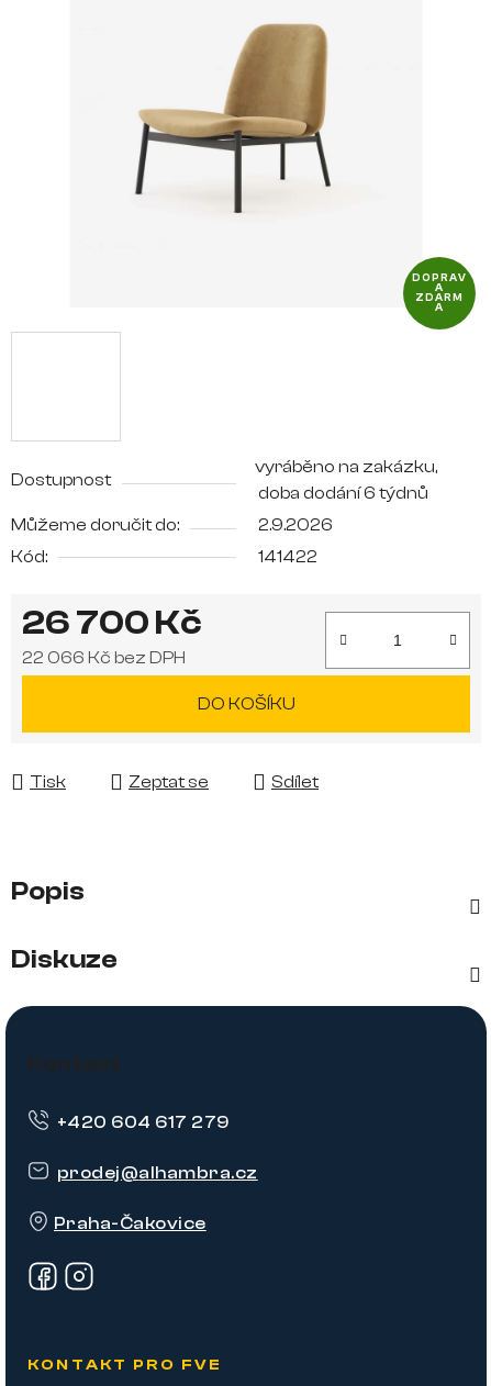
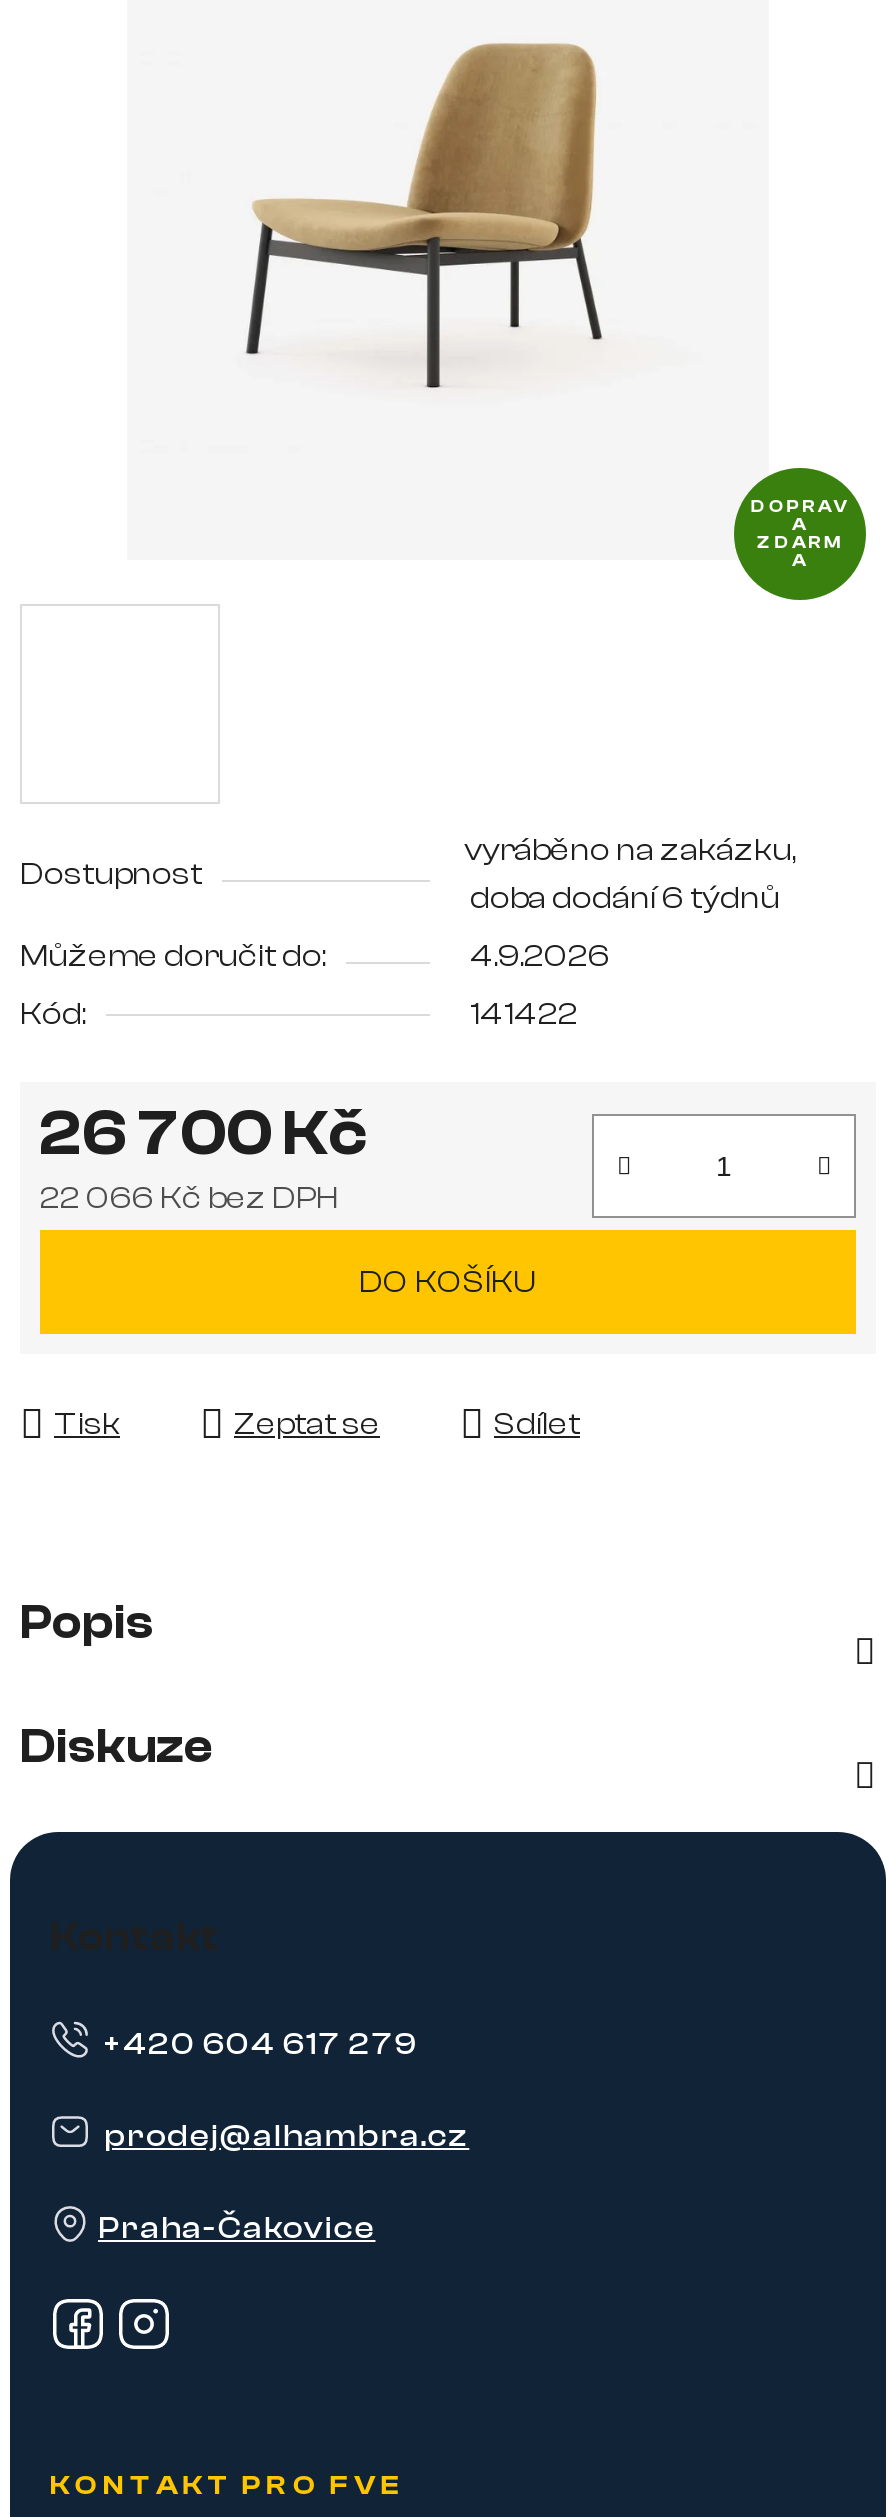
- 2.9.2026
+ 4.9.2026
